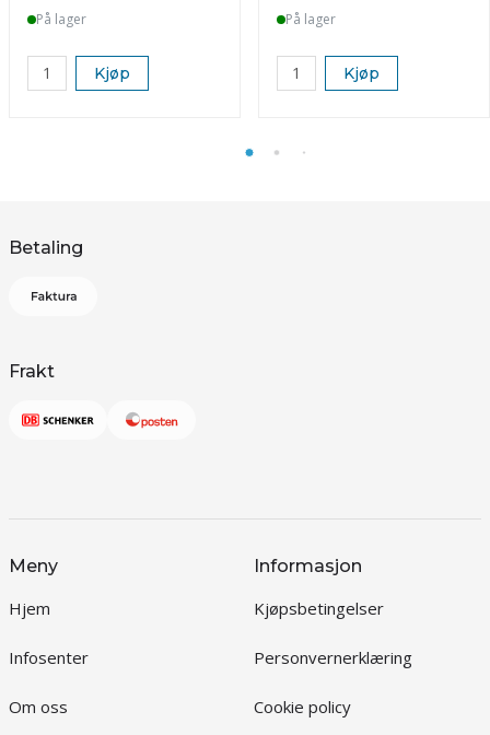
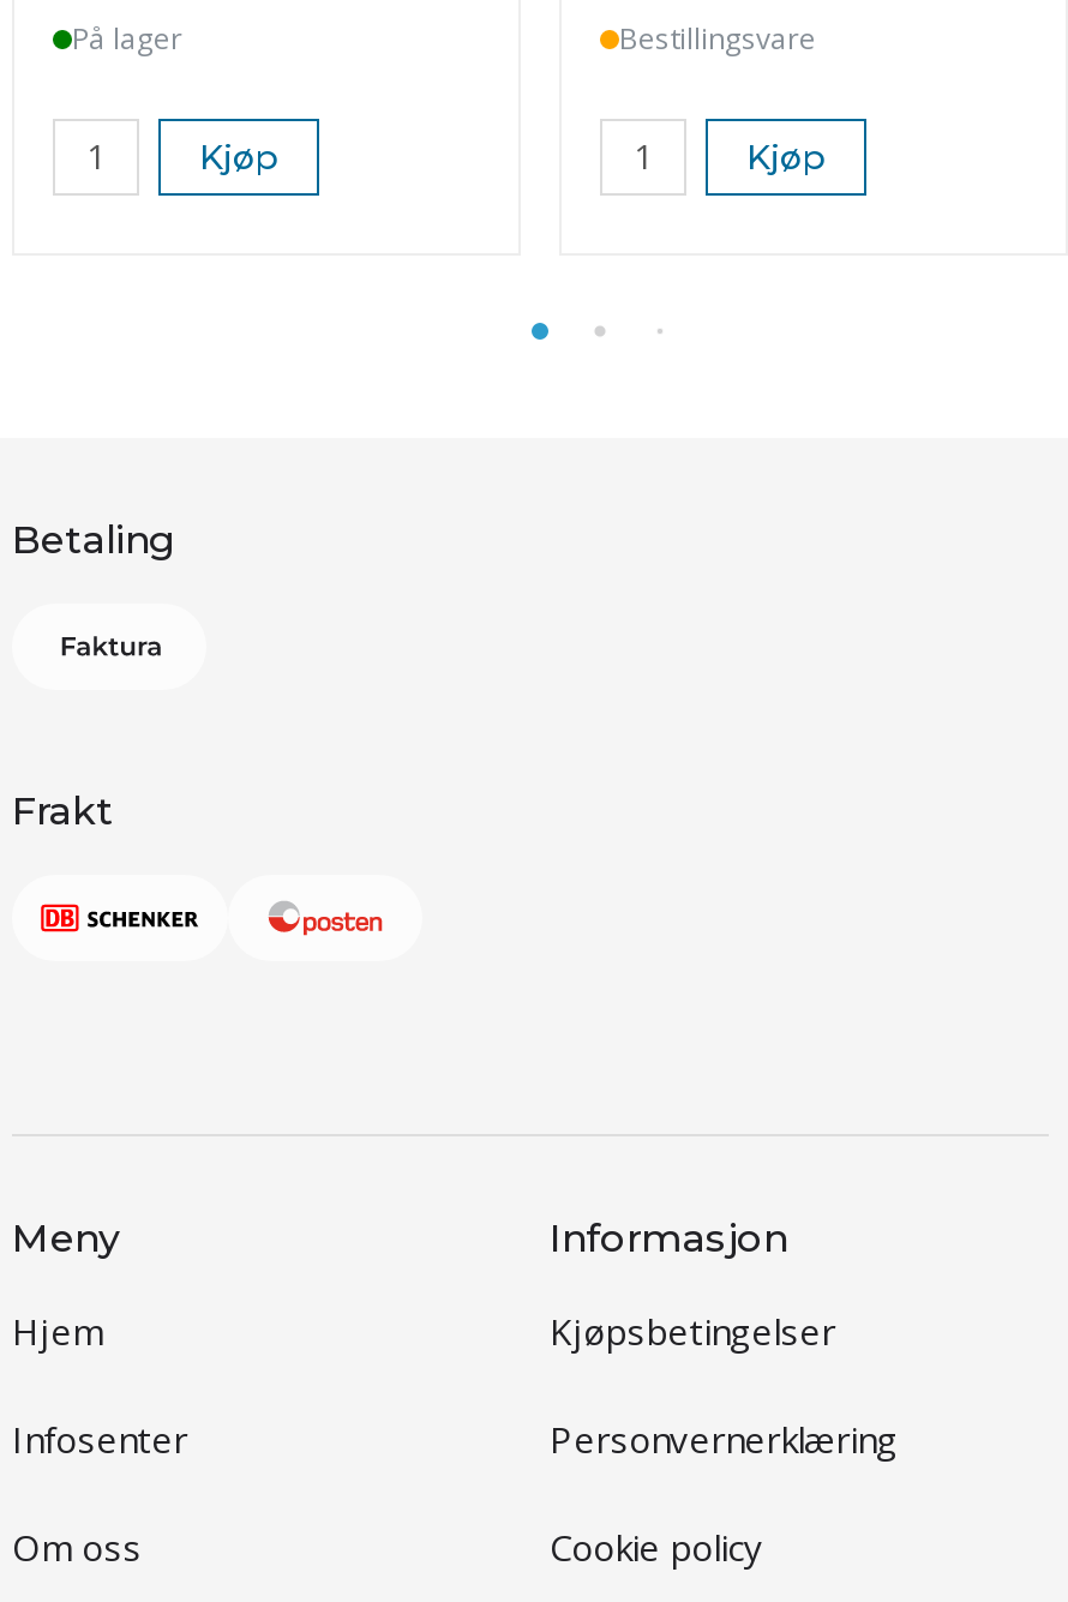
- På lager
+ Bestillingsvare
